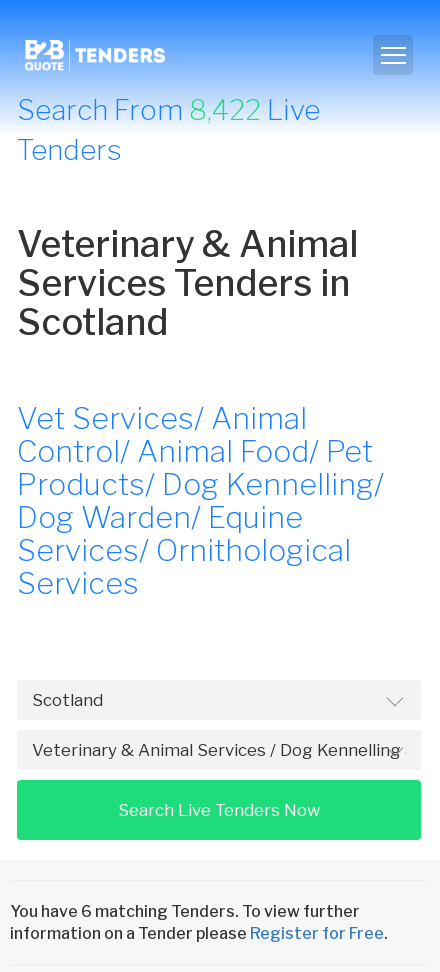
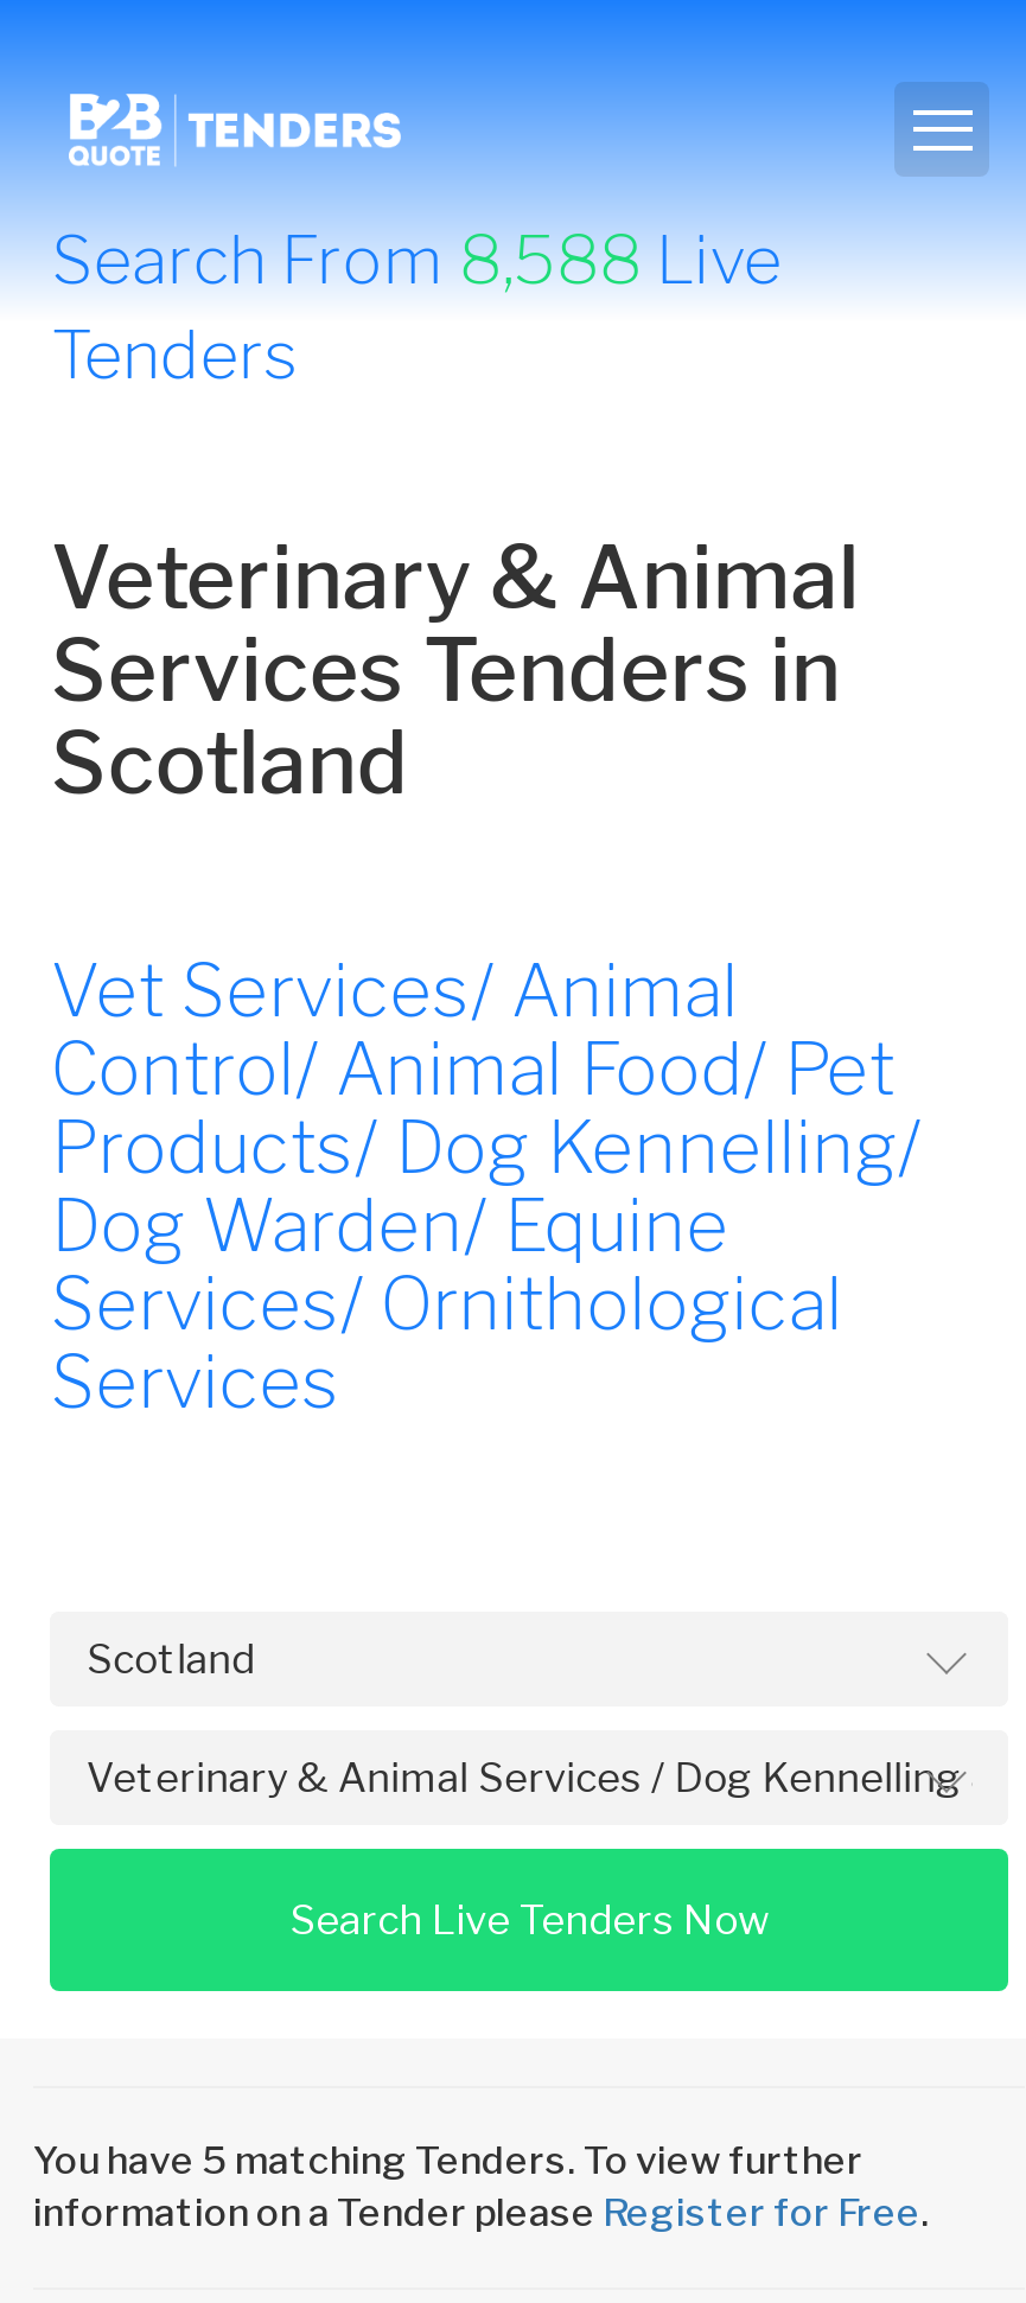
- Search From 8,422 Live
+ Search From 8,588 Live

- You have 6 matching Tenders. To view further
+ You have 5 matching Tenders. To view further
